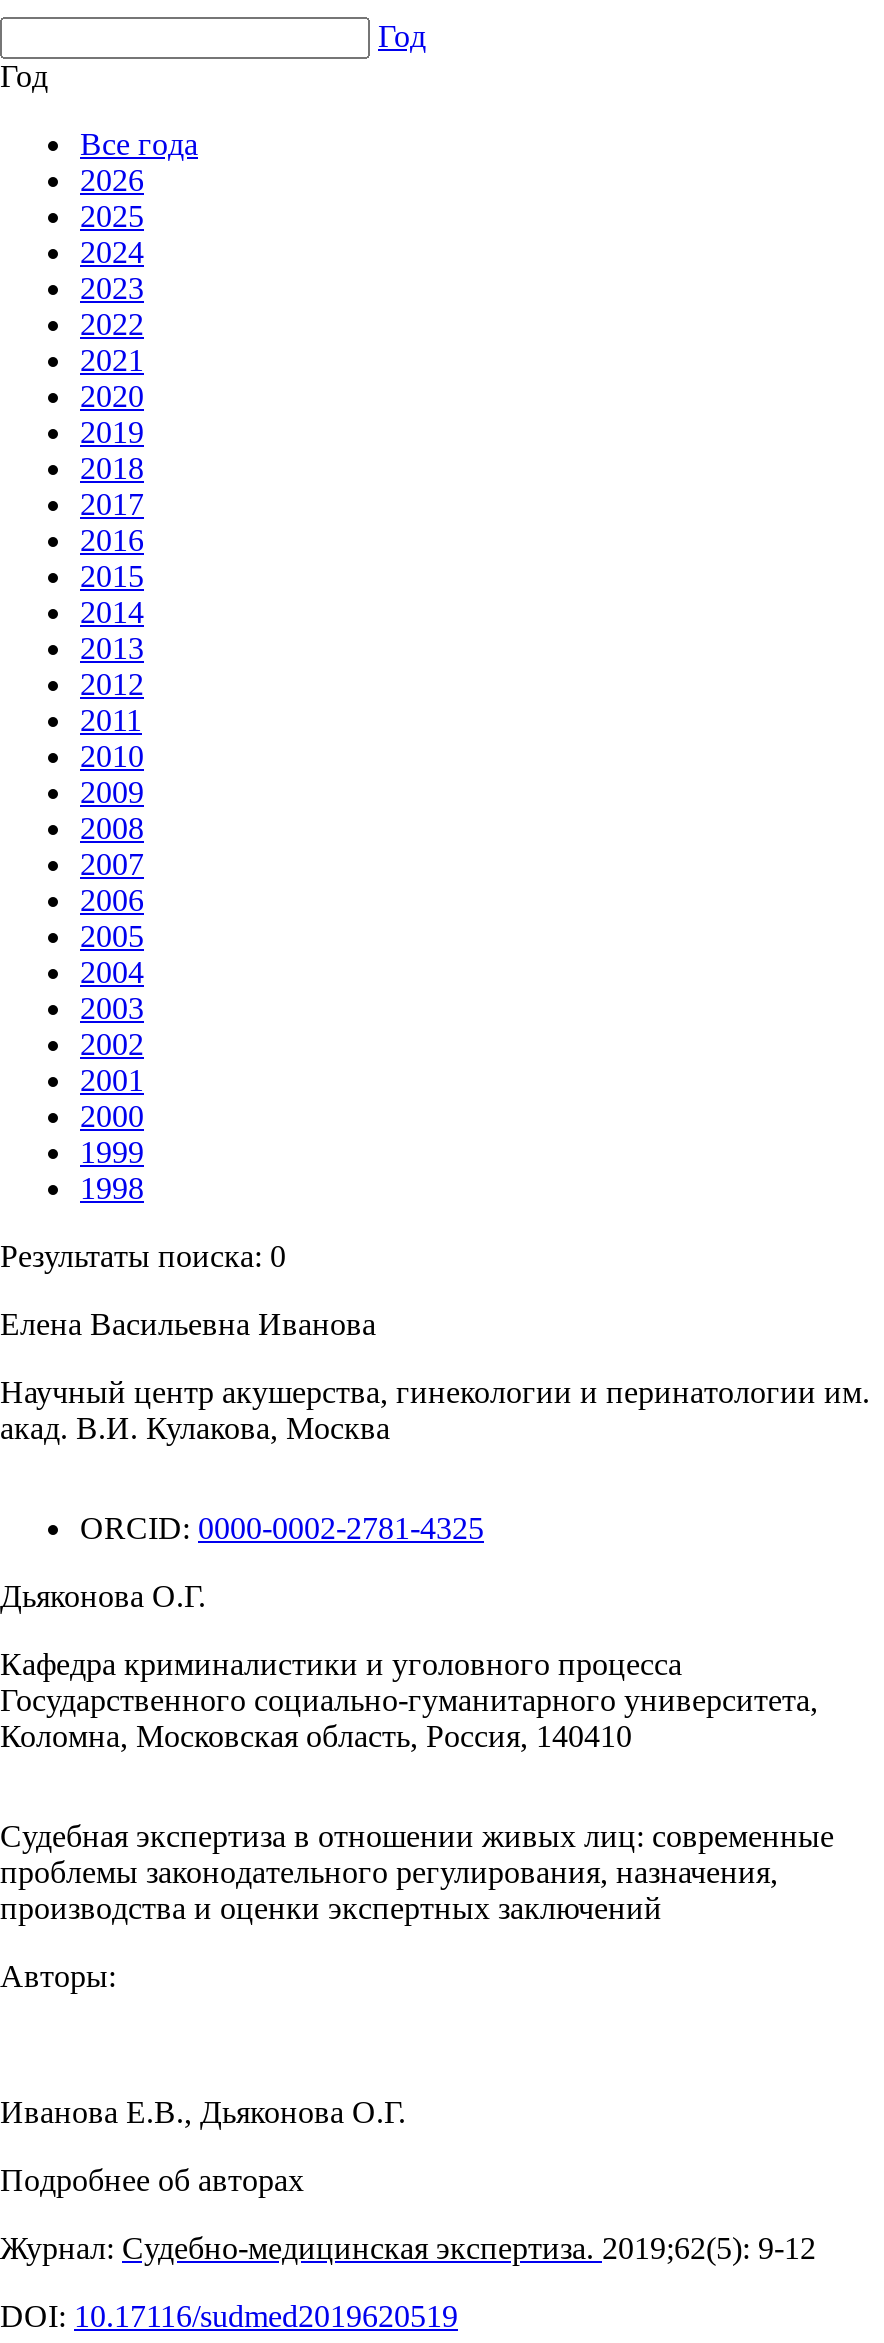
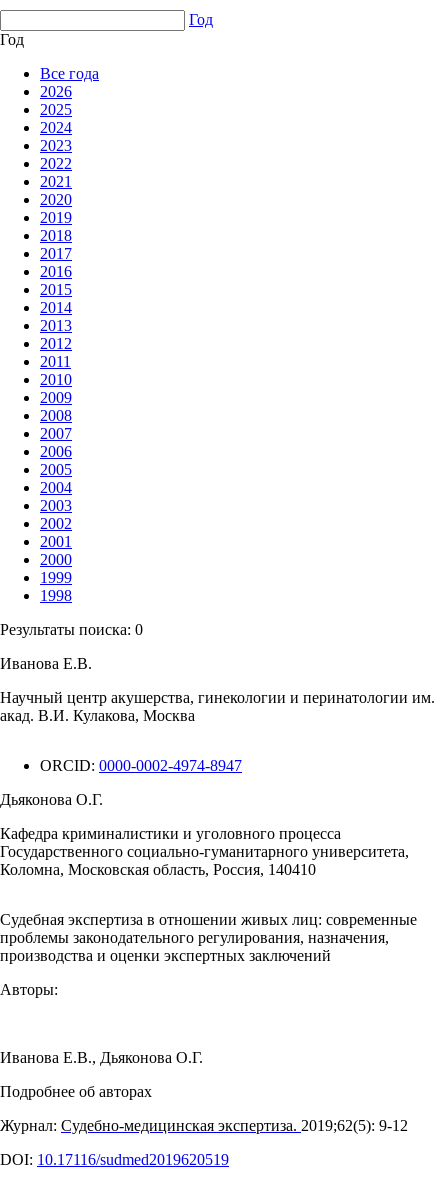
- Елена Васильевна Иванова
+ Иванова Е.В.

- ORCID: 0000-0002-2781-4325
+ ORCID: 0000-0002-4974-8947
